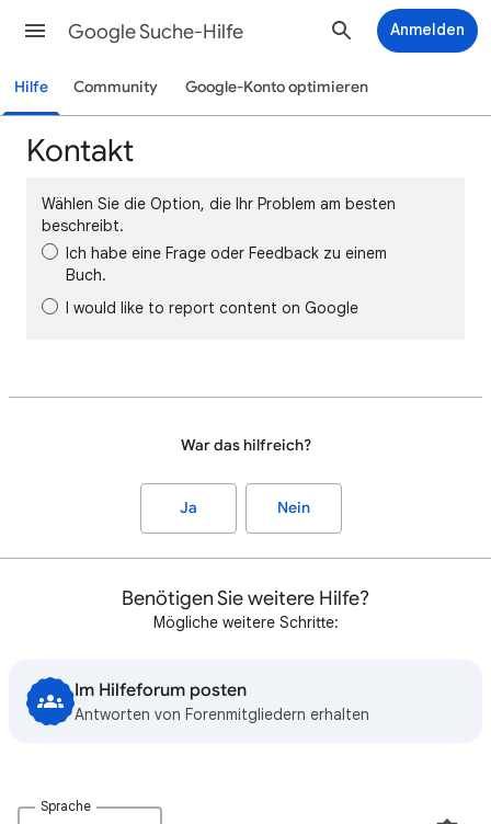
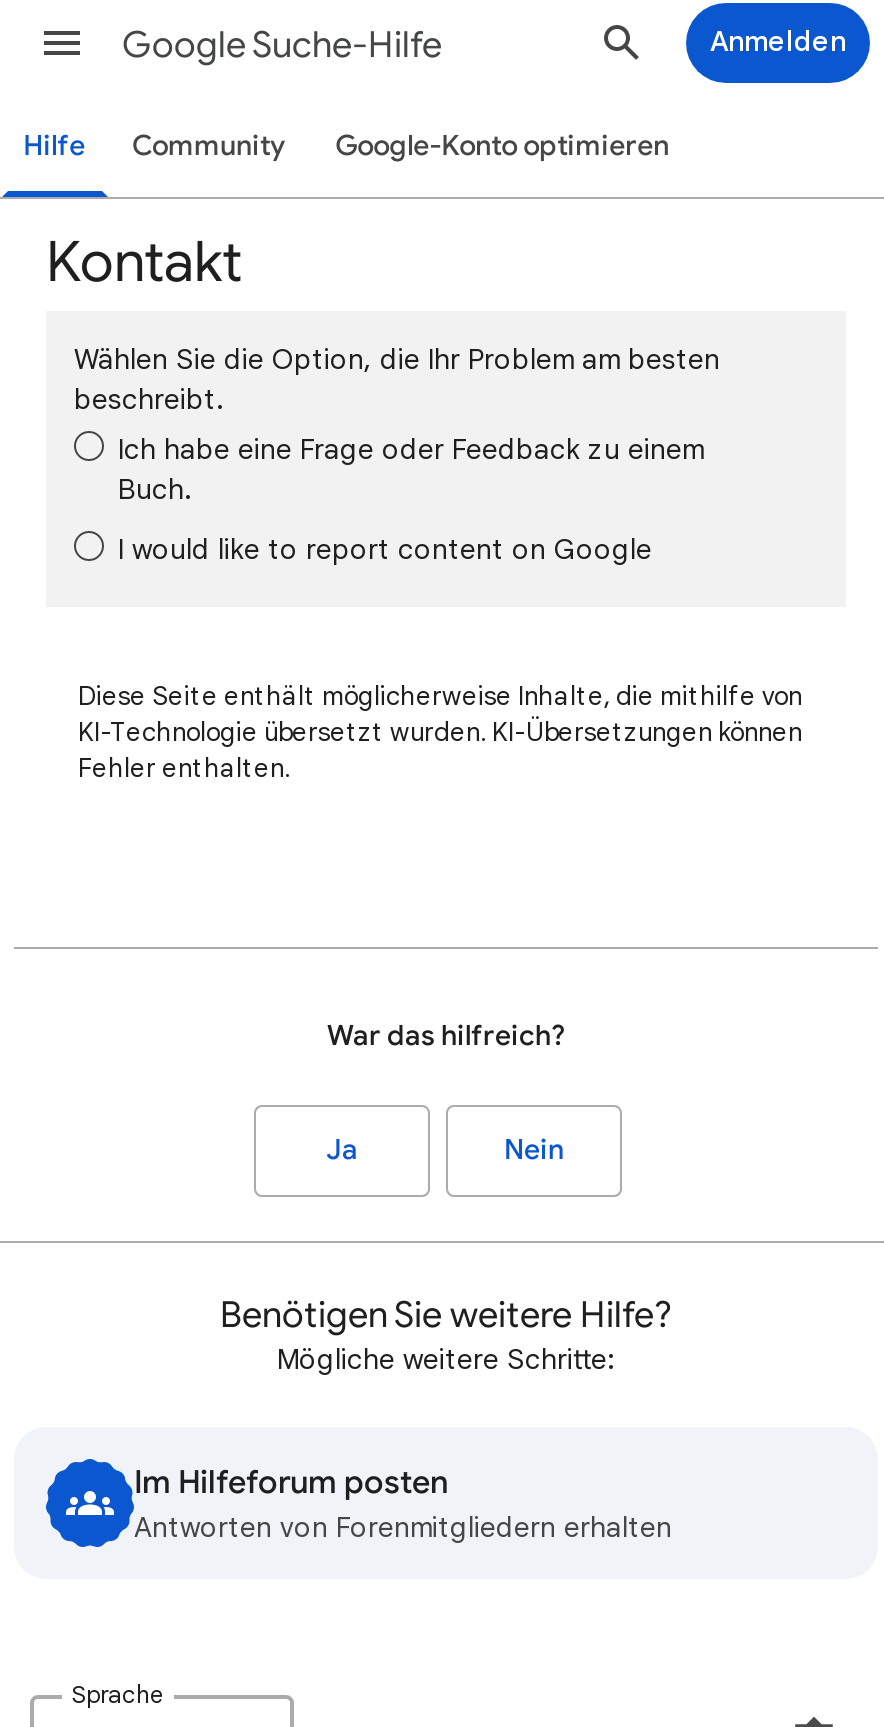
+ Diese Seite enthält möglicherweise Inhalte, die mithilfe von
+ KI-Technologie übersetzt wurden. KI-Übersetzungen können
+ Fehler enthalten.
